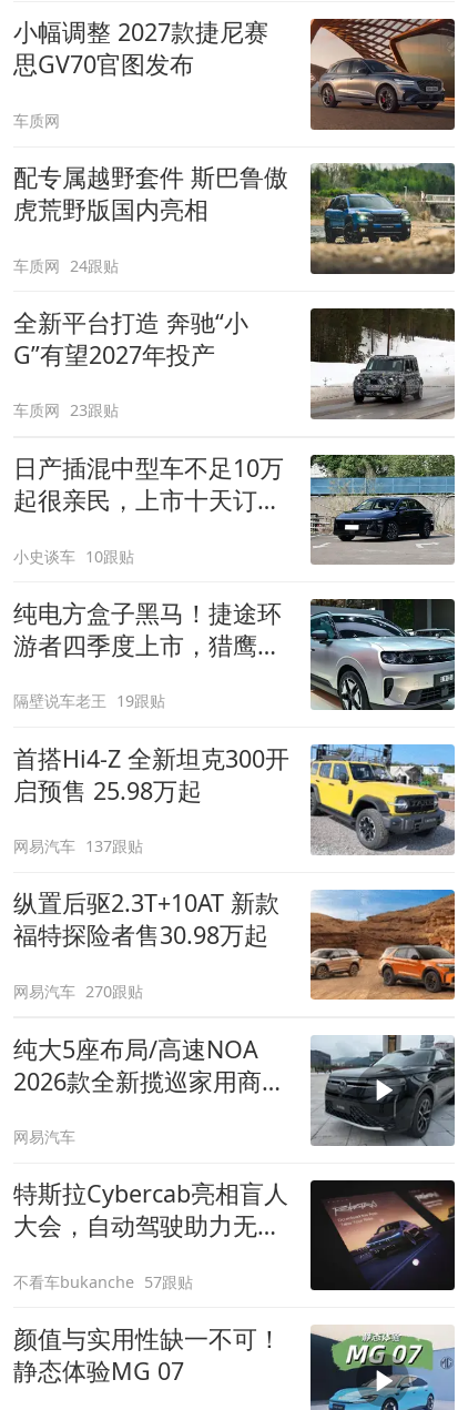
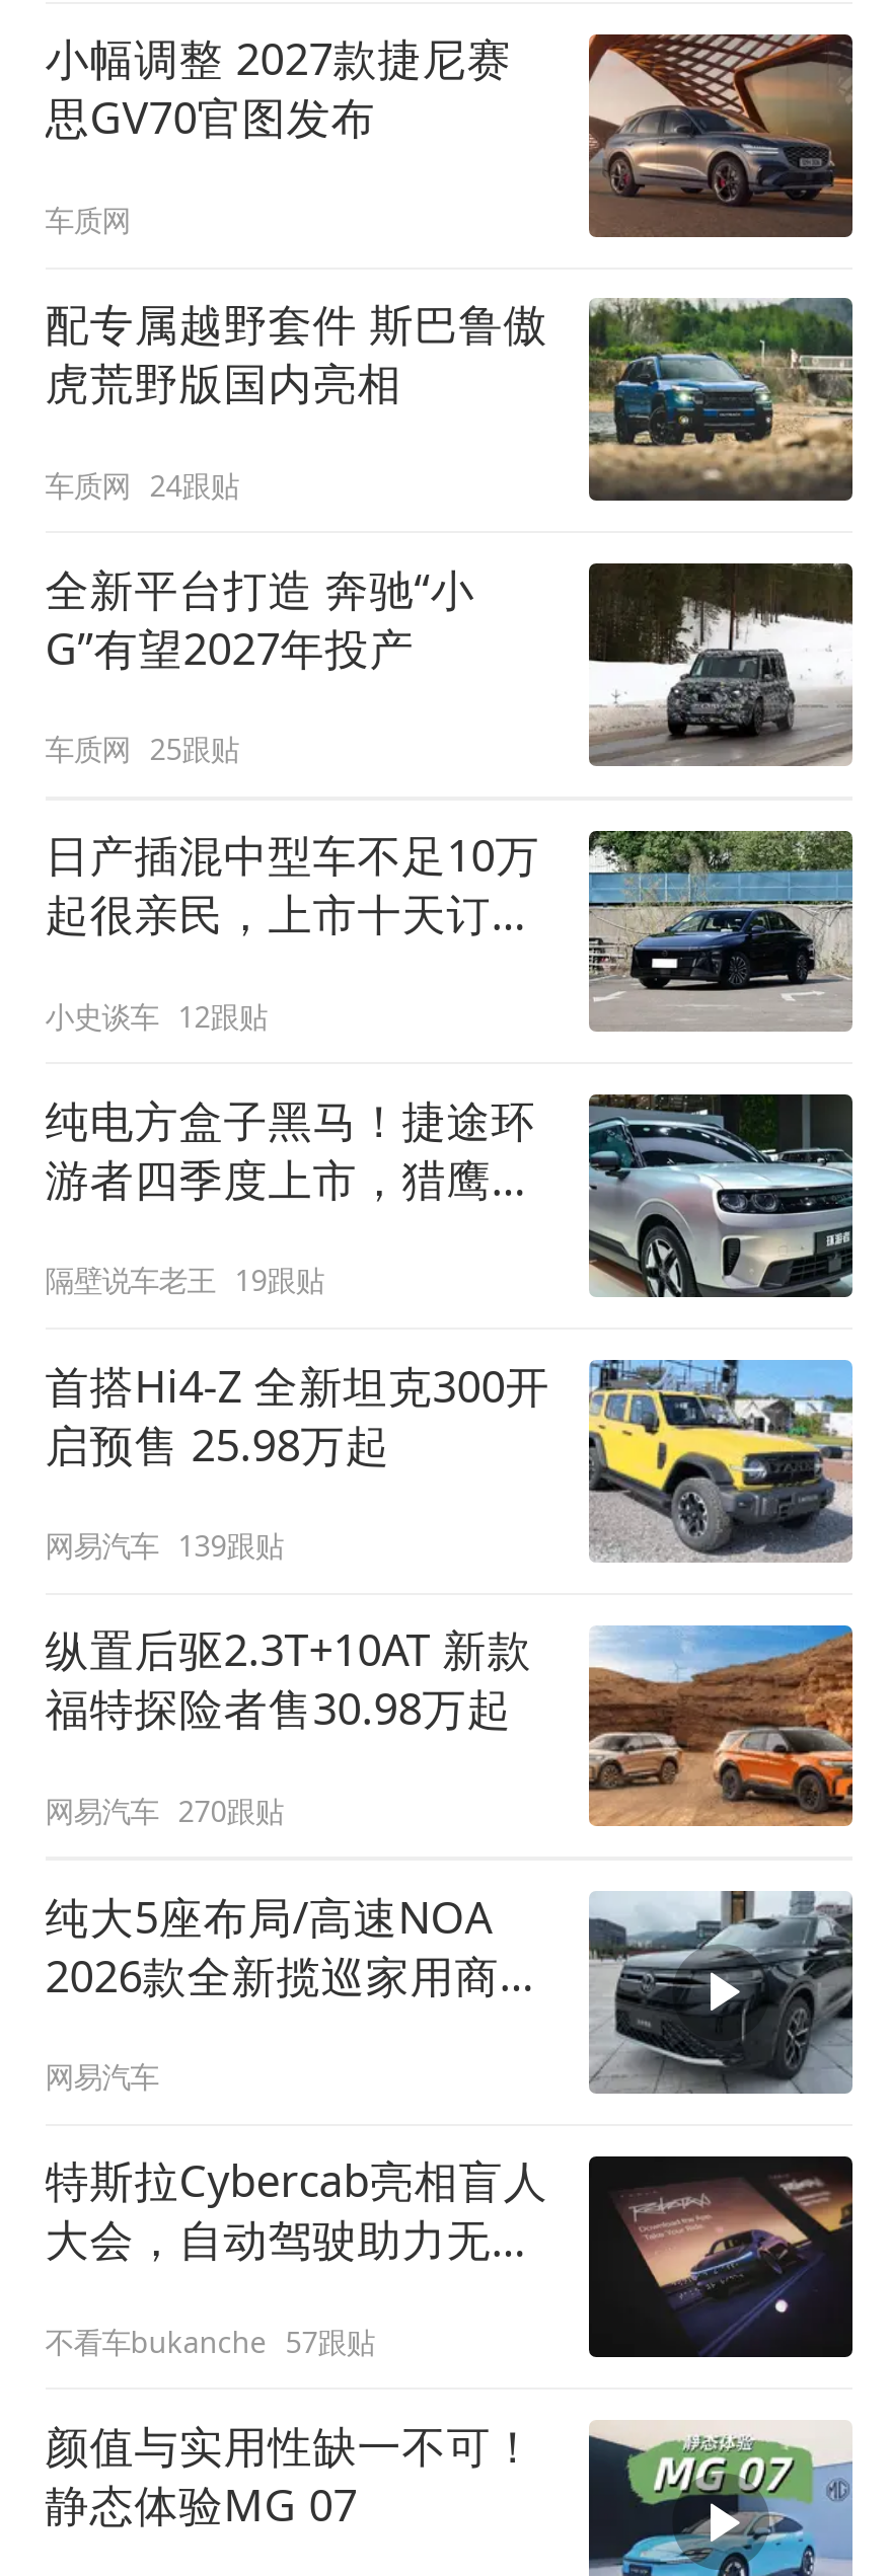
- 车质网 23跟贴
+ 车质网 25跟贴

- 小史谈车 10跟贴
+ 小史谈车 12跟贴

- 网易汽车 137跟贴
+ 网易汽车 139跟贴
